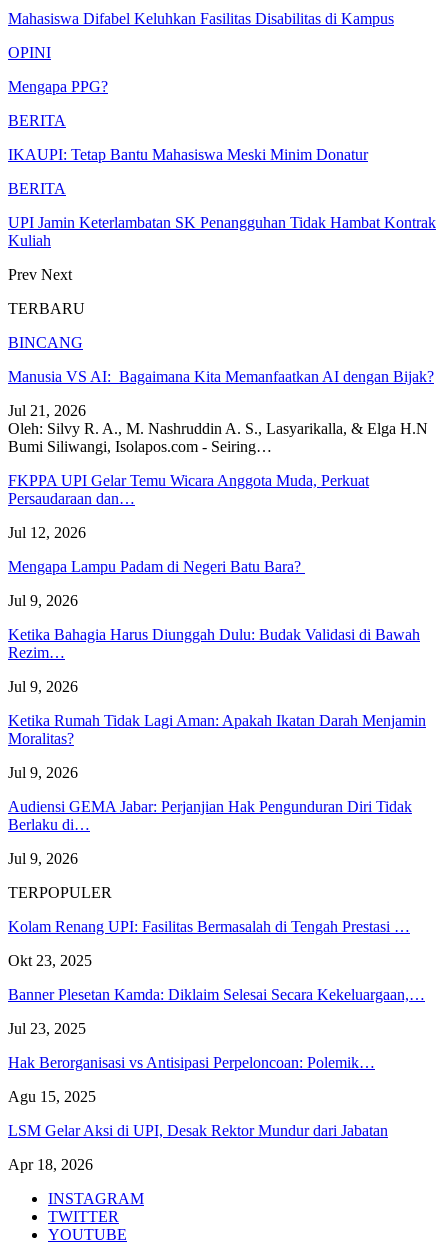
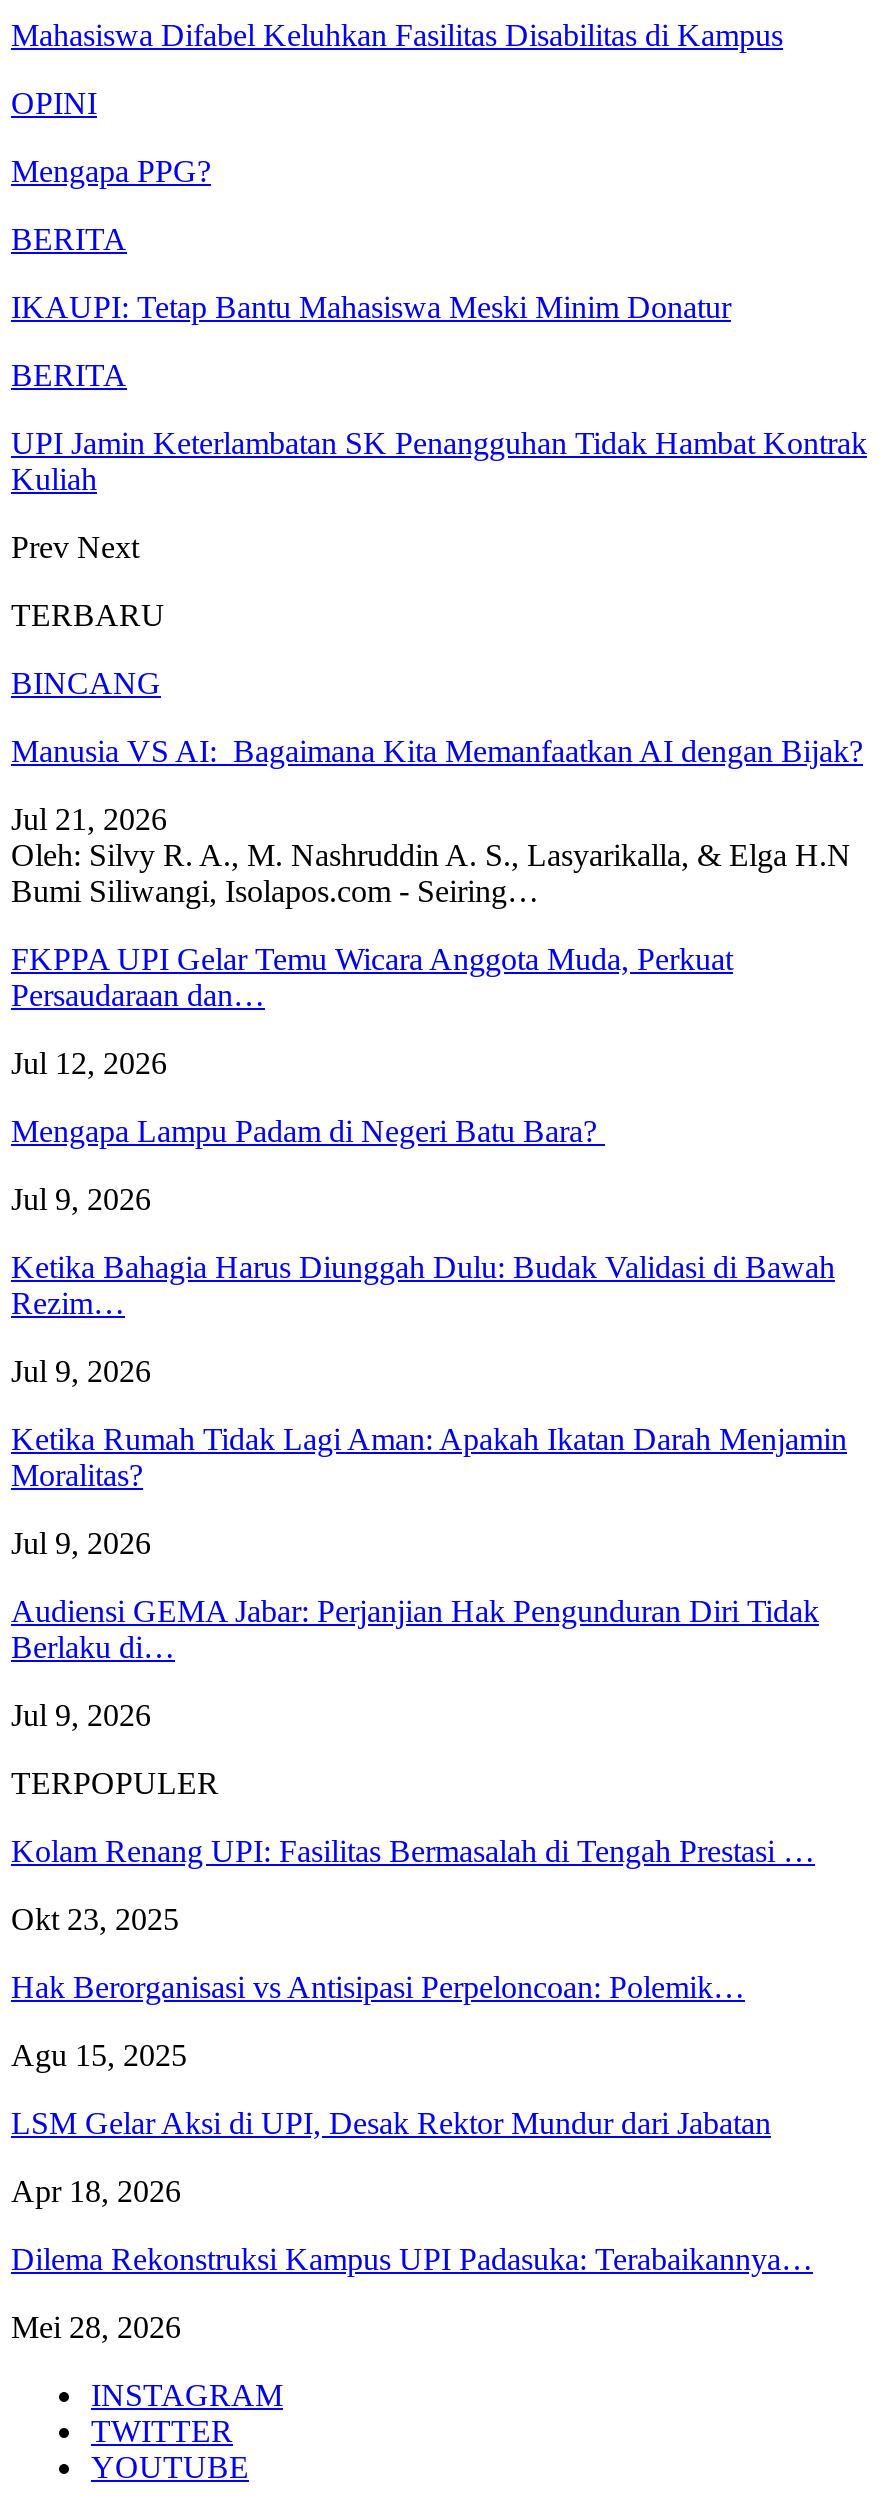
- Banner Plesetan Kamda: Diklaim Selesai Secara Kekeluargaan,…
- Jul 23, 2025

moved up: Hak Berorganisasi vs Antisipasi Perpeloncoan: Polemik… | Agu 15, 2025 | LSM Gelar Aksi di UPI, Desak Rektor Mundur dari Jabatan | Apr 18, 2026

+ Dilema Rekonstruksi Kampus UPI Padasuka: Terabaikannya…
+ Mei 28, 2026
